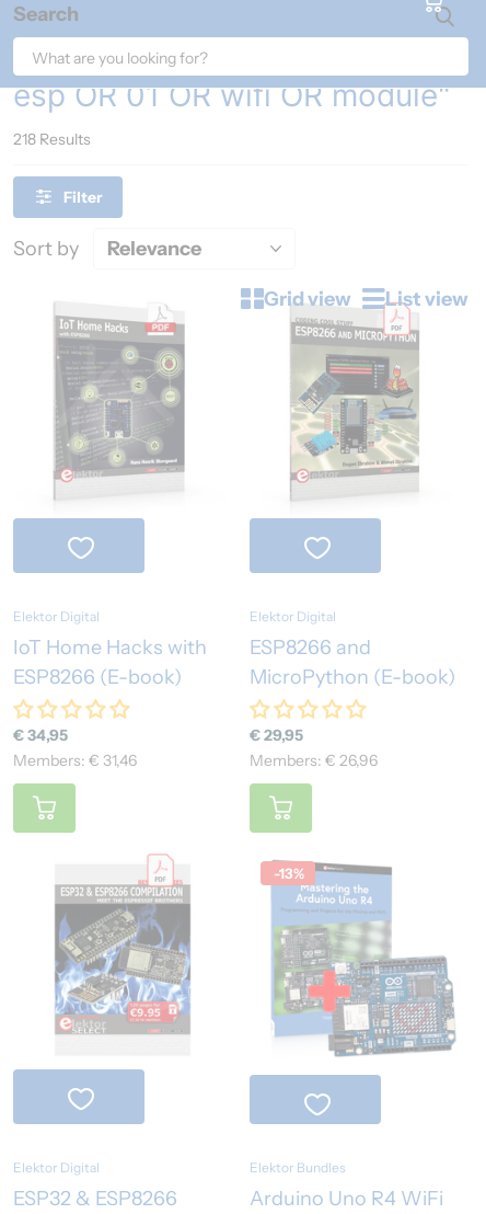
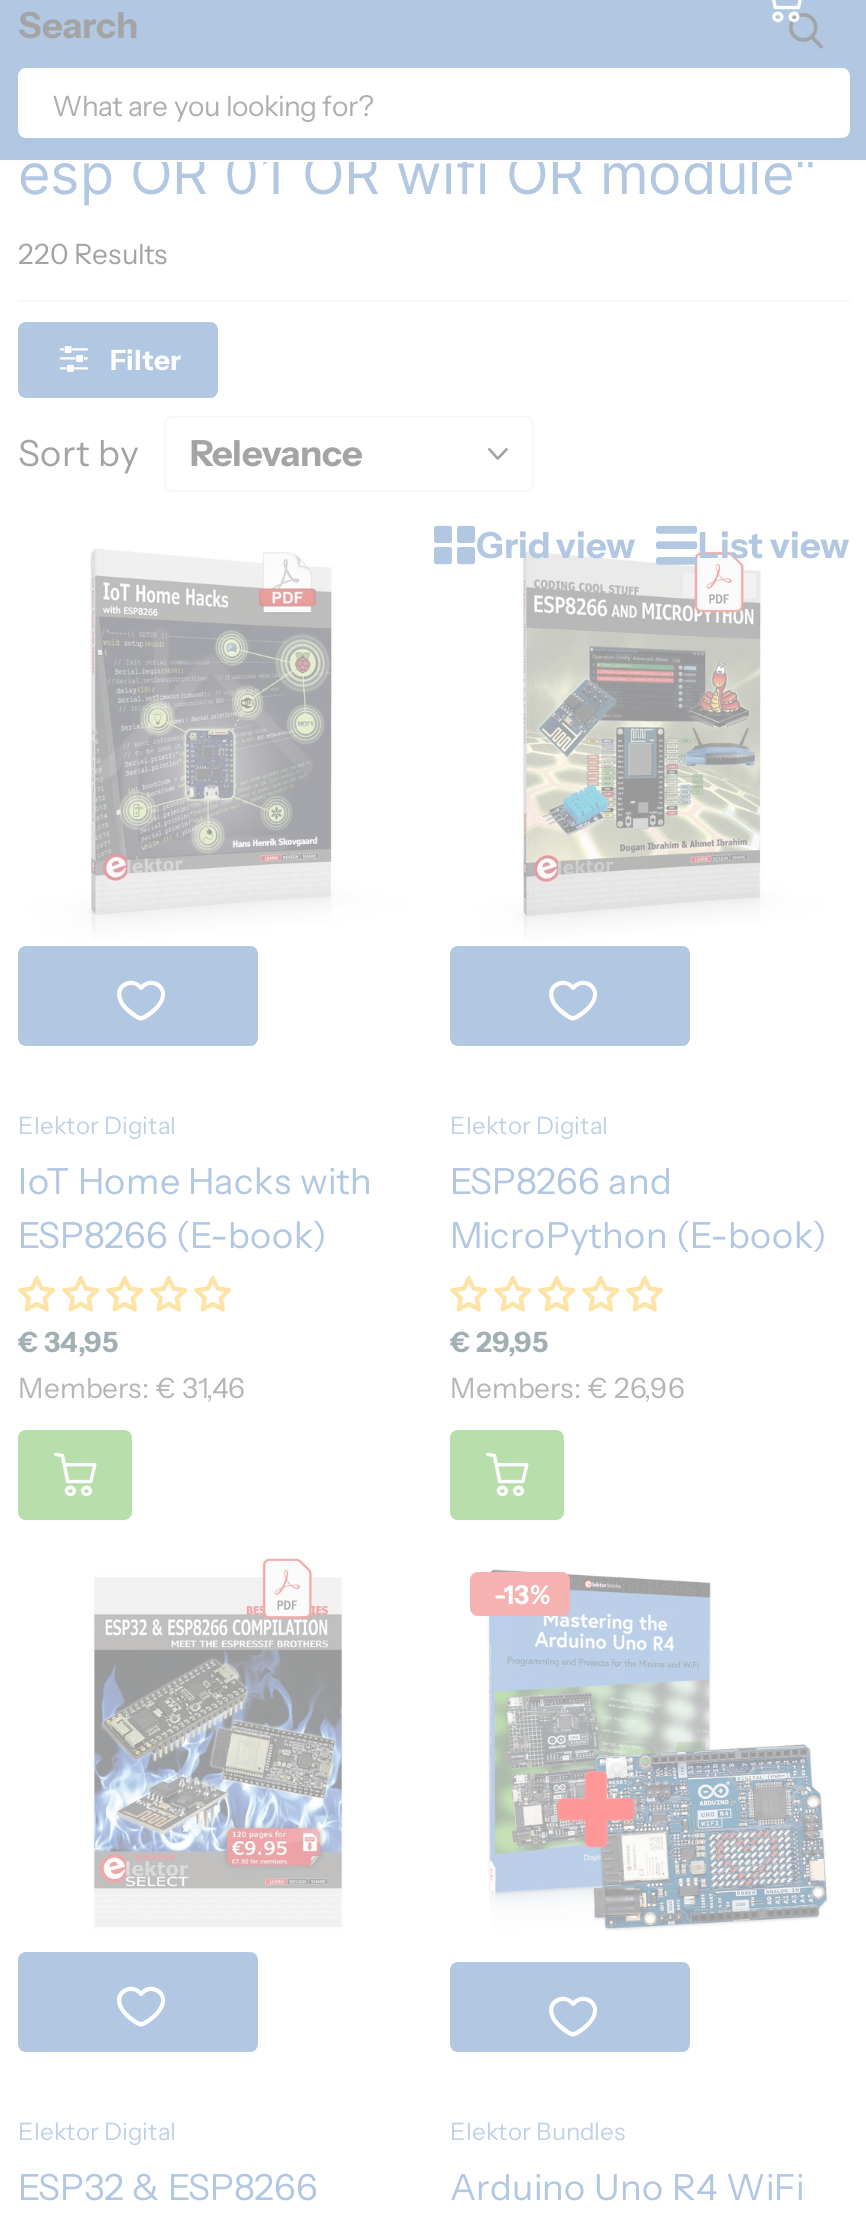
- 218 Results
+ 220 Results
